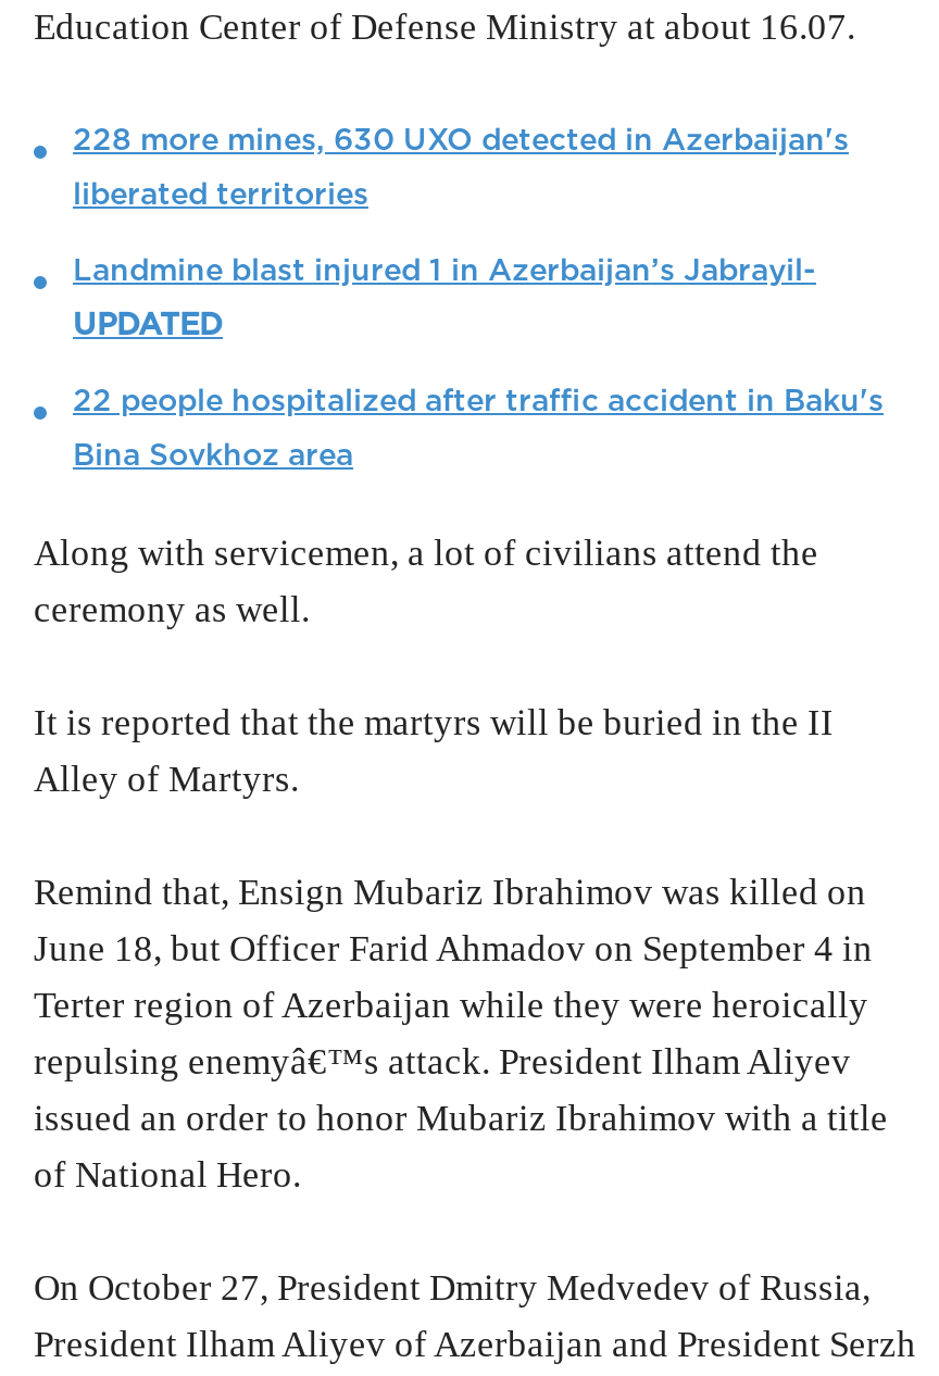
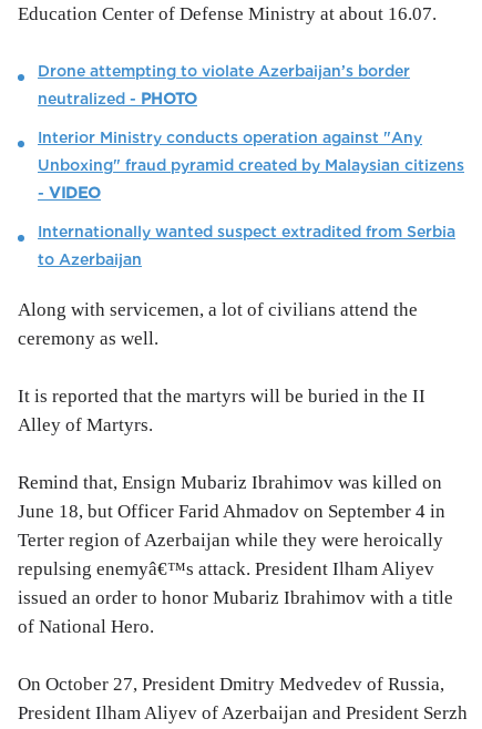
- 228 more mines, 630 UXO detected in Azerbaijan's
- liberated territories
- Landmine blast injured 1 in Azerbaijan’s Jabrayil-
- UPDATED
- 22 people hospitalized after traffic accident in Baku's
- Bina Sovkhoz area
+ Drone attempting to violate Azerbaijan’s border
+ neutralized - PHOTO
+ Interior Ministry conducts operation against "Any
+ Unboxing" fraud pyramid created by Malaysian citizens
+ - VIDEO
+ Internationally wanted suspect extradited from Serbia
+ to Azerbaijan
